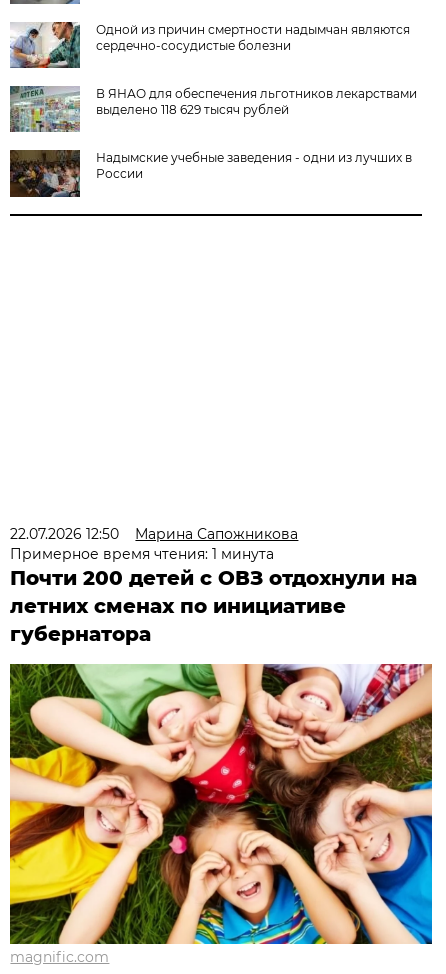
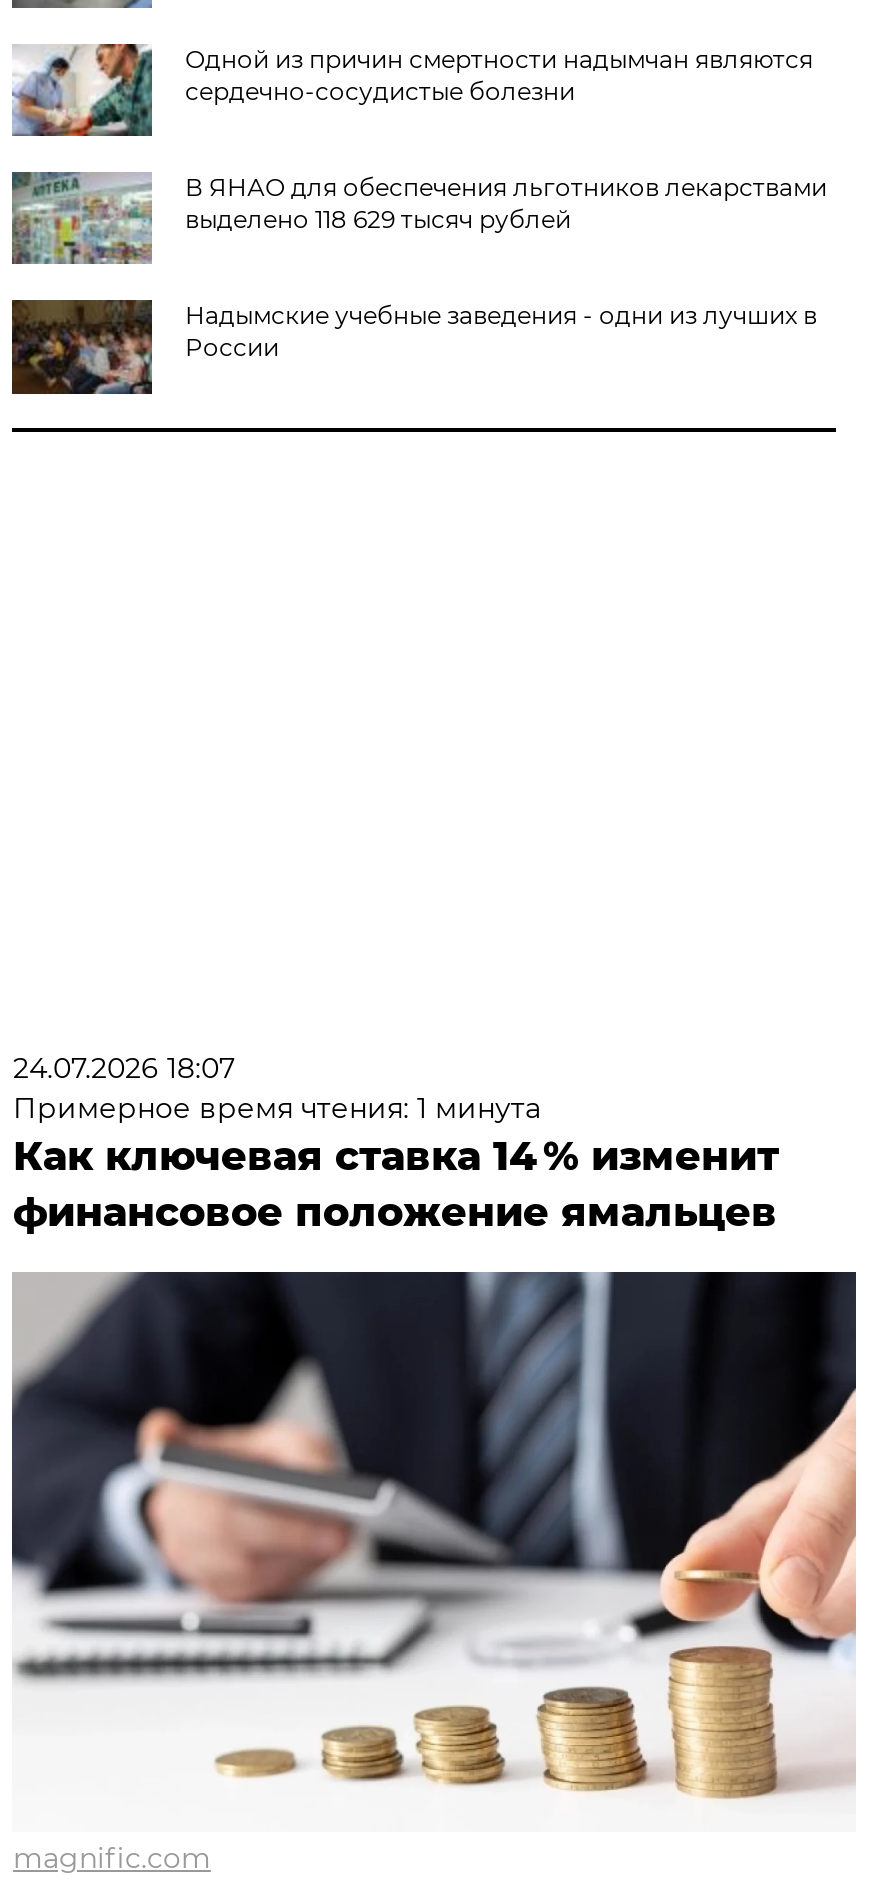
- 22.07.2026 12:50
- Марина Сапожникова
+ 24.07.2026 18:07

- Почти 200 детей с ОВЗ отдохнули на
- летних сменах по инициативе
- губернатора
+ Как ключевая ставка 14 % изменит
+ финансовое положение ямальцев

- [image]
+ [image]
